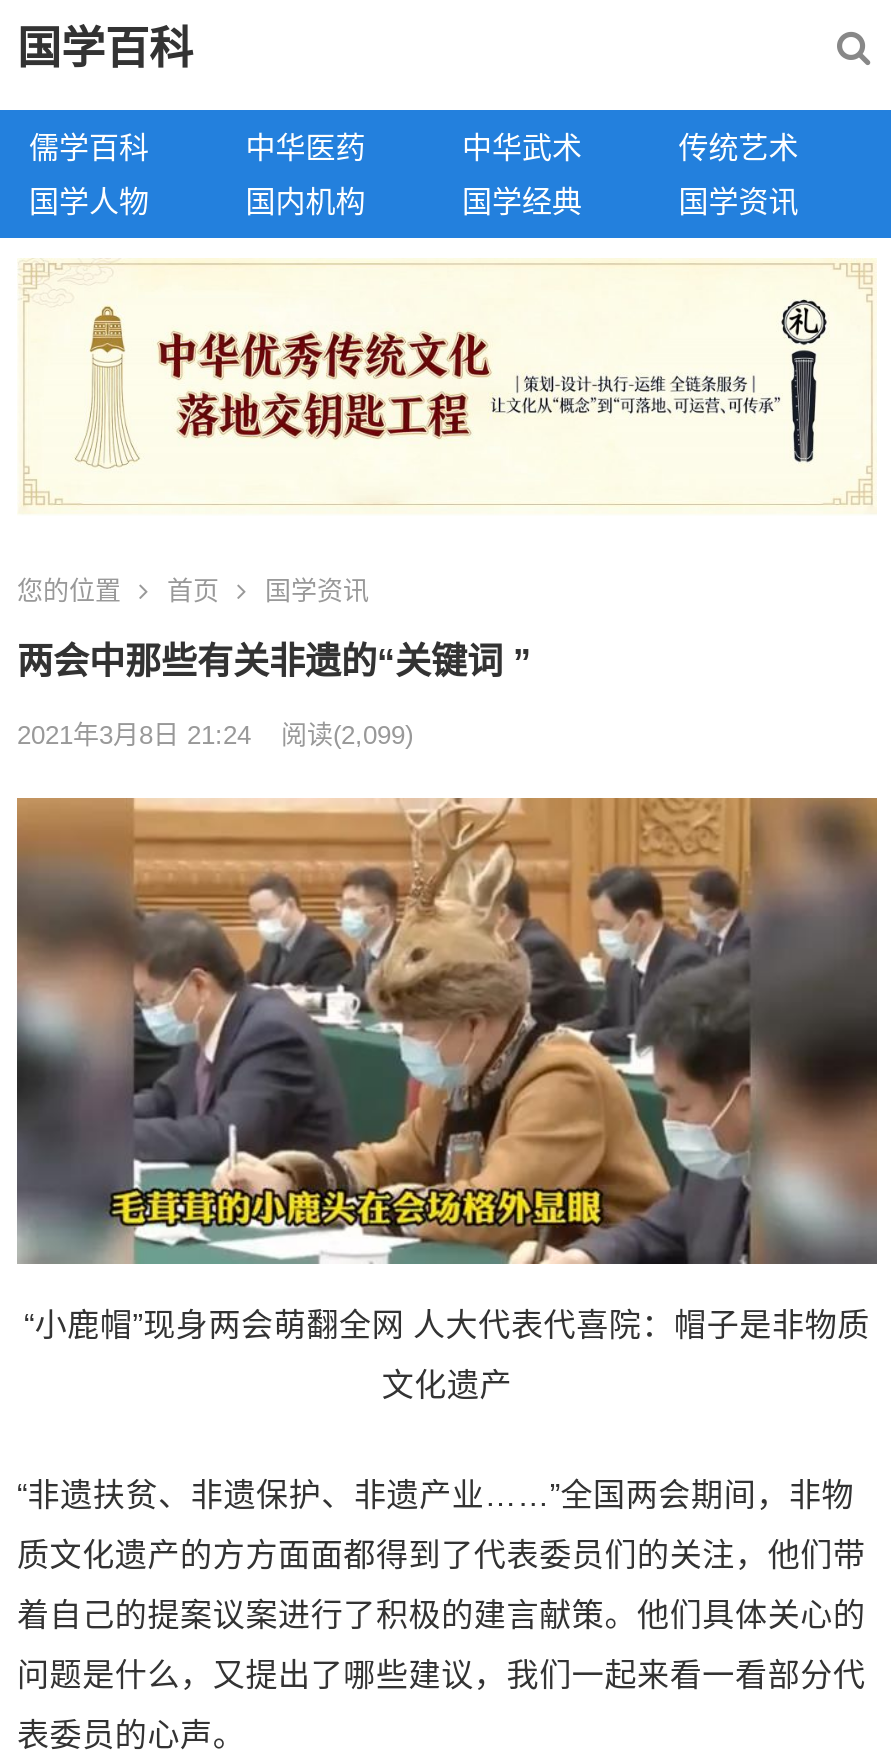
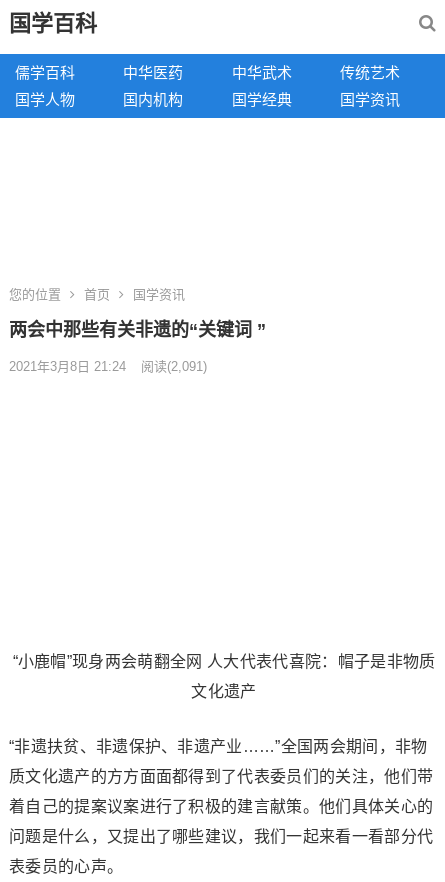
- [image]

- 2021年3月8日 21:24 阅读(2,099)
+ 2021年3月8日 21:24 阅读(2,091)

- [image]
